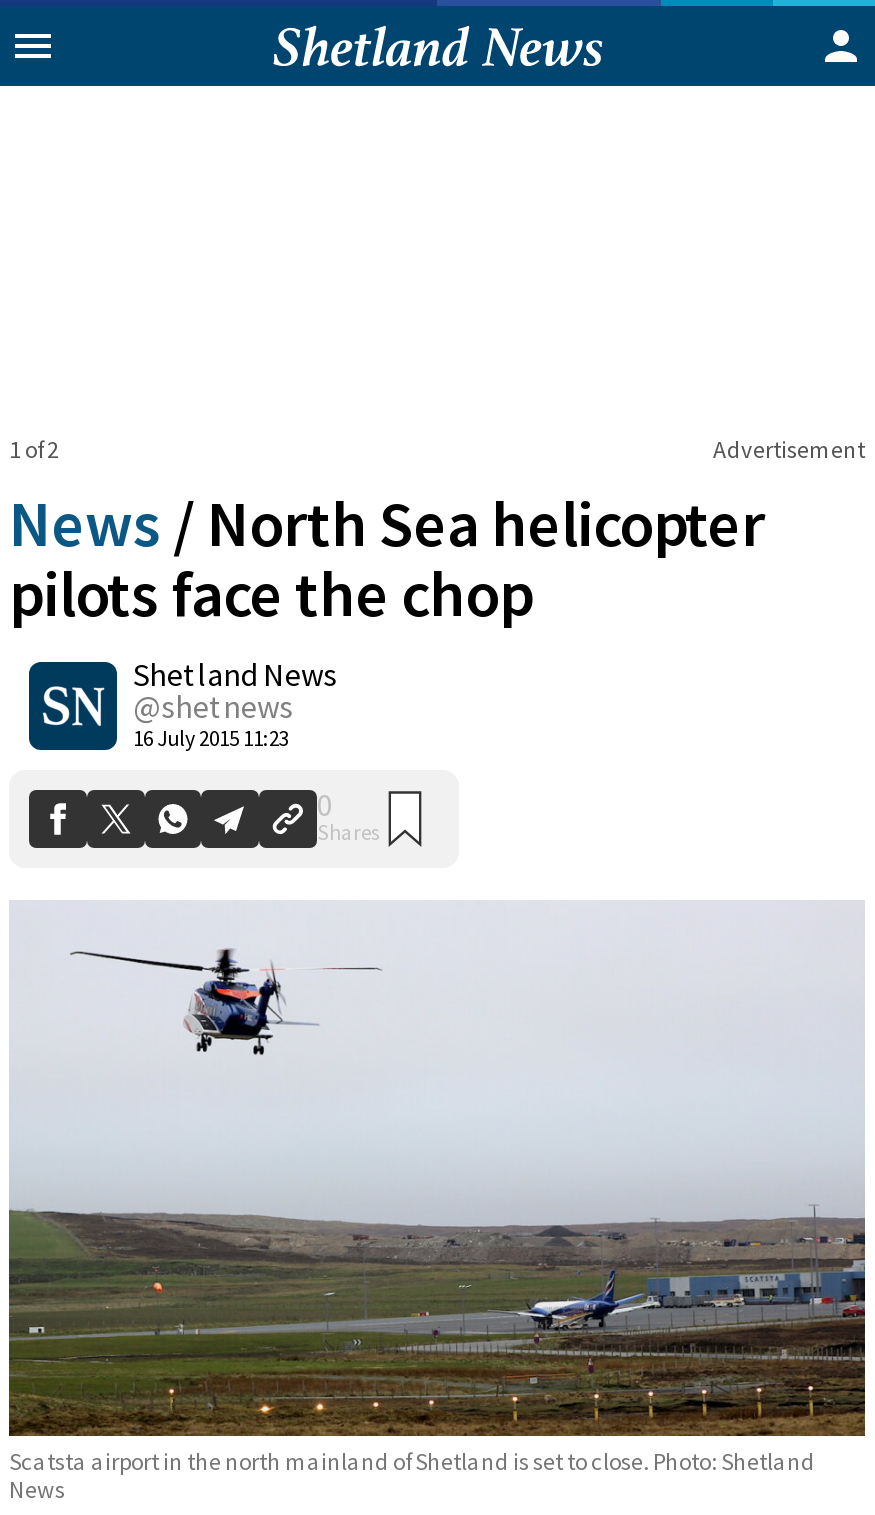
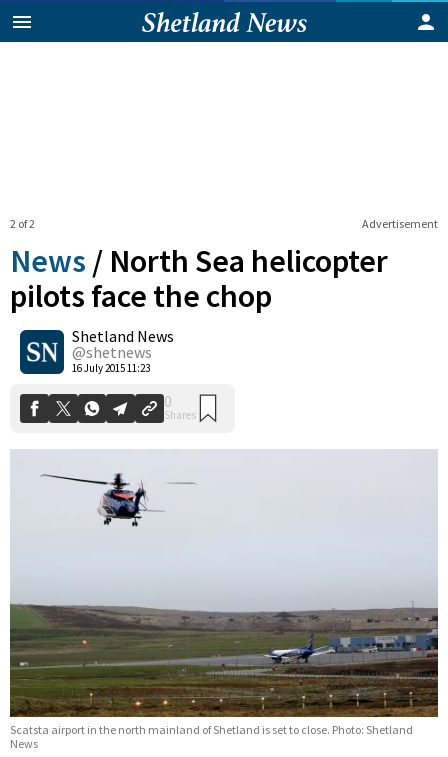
- 1 of 2
+ 2 of 2
